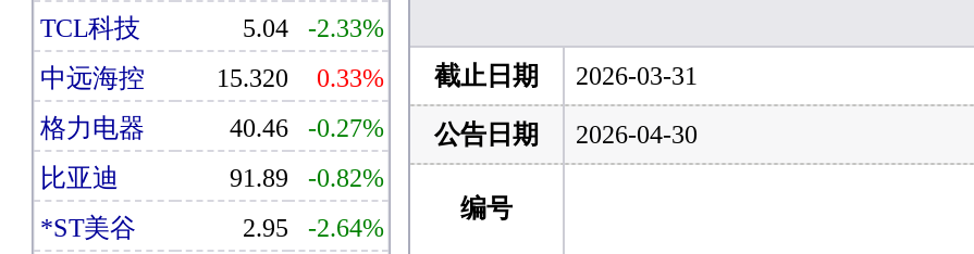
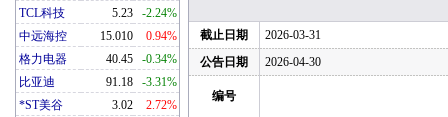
- 5.04
+ 5.23

- -2.33%
+ -2.24%

- 15.320
+ 15.010

- 0.33%
+ 0.94%

- 40.46
+ 40.45

- -0.27%
+ -0.34%

- 91.89
+ 91.18

- -0.82%
+ -3.31%

- 2.95
+ 3.02

- -2.64%
+ 2.72%
